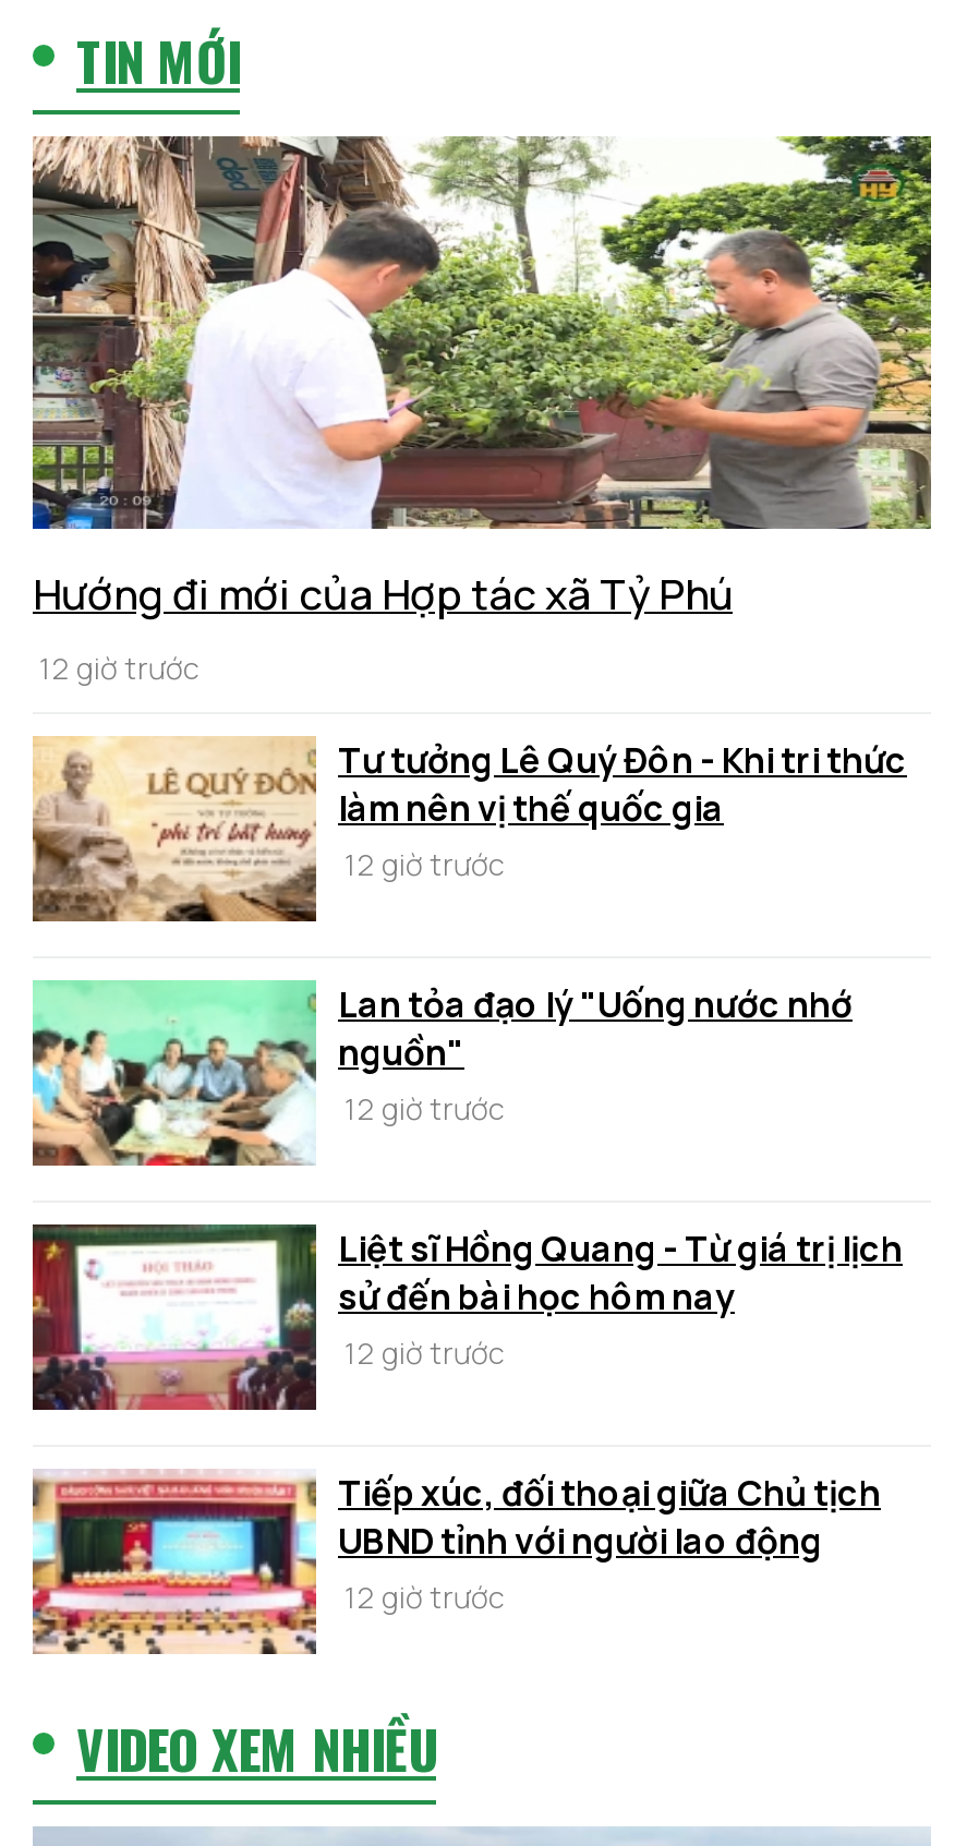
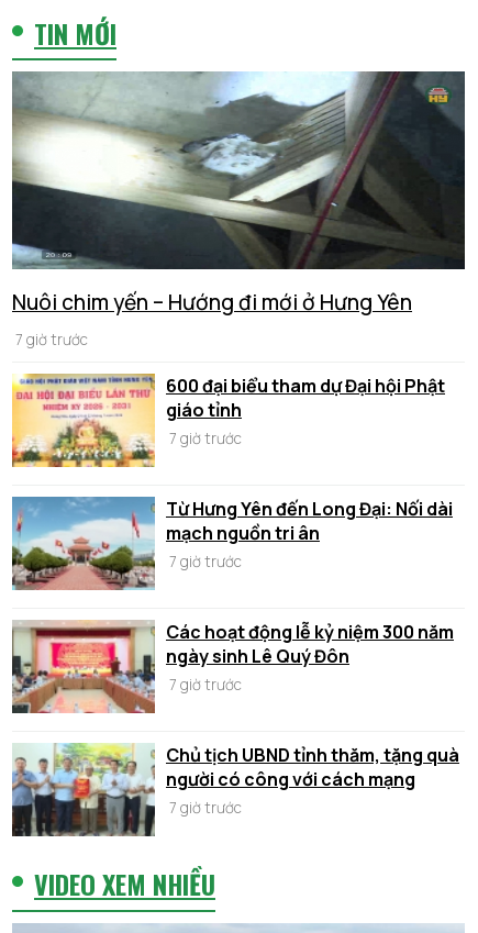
- [image]
- Hướng đi mới của Hợp tác xã Tỷ Phú
+ [image]
+ Nuôi chim yến – Hướng đi mới ở Hưng Yên

- 12 giờ trước
+ 7 giờ trước

- [image]
- Tư tưởng Lê Quý Đôn - Khi tri thức
- làm nên vị thế quốc gia
- 12 giờ trước
+ [image]
+ 600 đại biểu tham dự Đại hội Phật
+ giáo tỉnh
+ 7 giờ trước

- [image]
- Lan tỏa đạo lý "Uống nước nhớ
- nguồn"
- 12 giờ trước
+ [image]
+ Từ Hưng Yên đến Long Đại: Nối dài
+ mạch nguồn tri ân
+ 7 giờ trước

- [image]
- Liệt sĩ Hồng Quang - Từ giá trị lịch
- sử đến bài học hôm nay
- 12 giờ trước
+ [image]
+ Các hoạt động lễ kỷ niệm 300 năm
+ ngày sinh Lê Quý Đôn
+ 7 giờ trước

- [image]
- Tiếp xúc, đối thoại giữa Chủ tịch
- UBND tỉnh với người lao động
- 12 giờ trước
+ [image]
+ Chủ tịch UBND tỉnh thăm, tặng quà
+ người có công với cách mạng
+ 7 giờ trước
